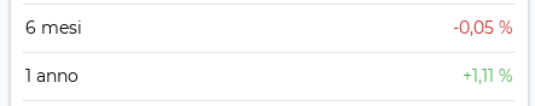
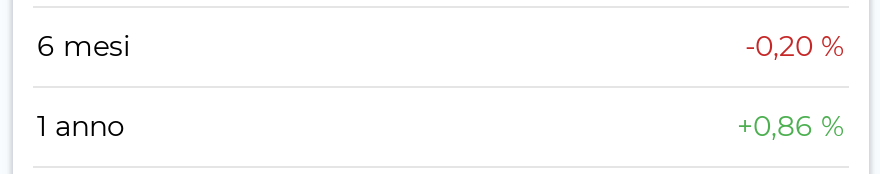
- -0,05 %
+ -0,20 %

- +1,11 %
+ +0,86 %
